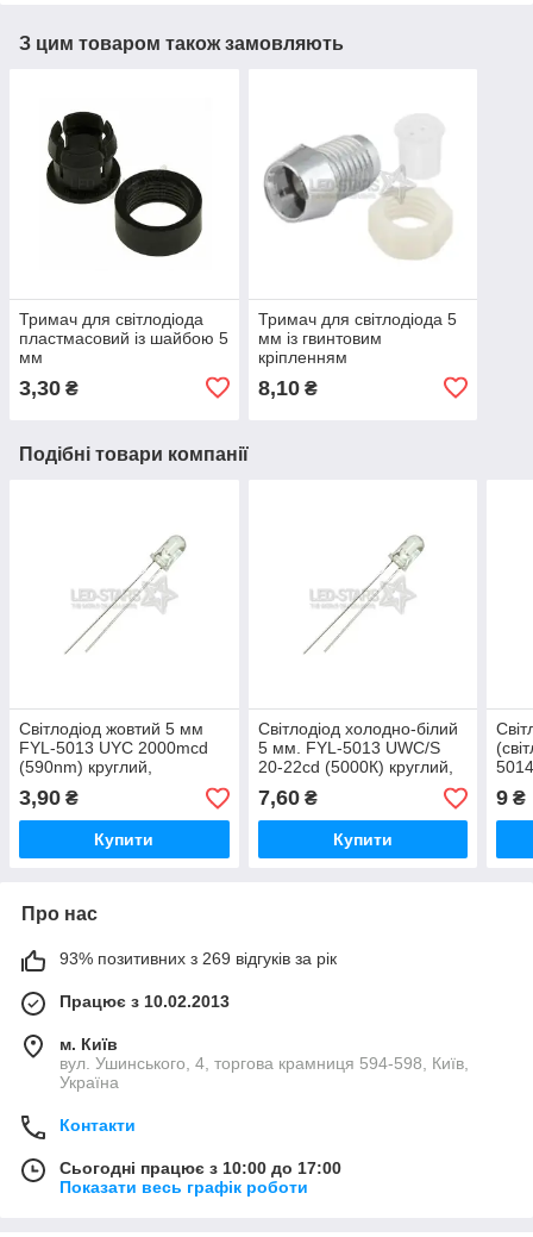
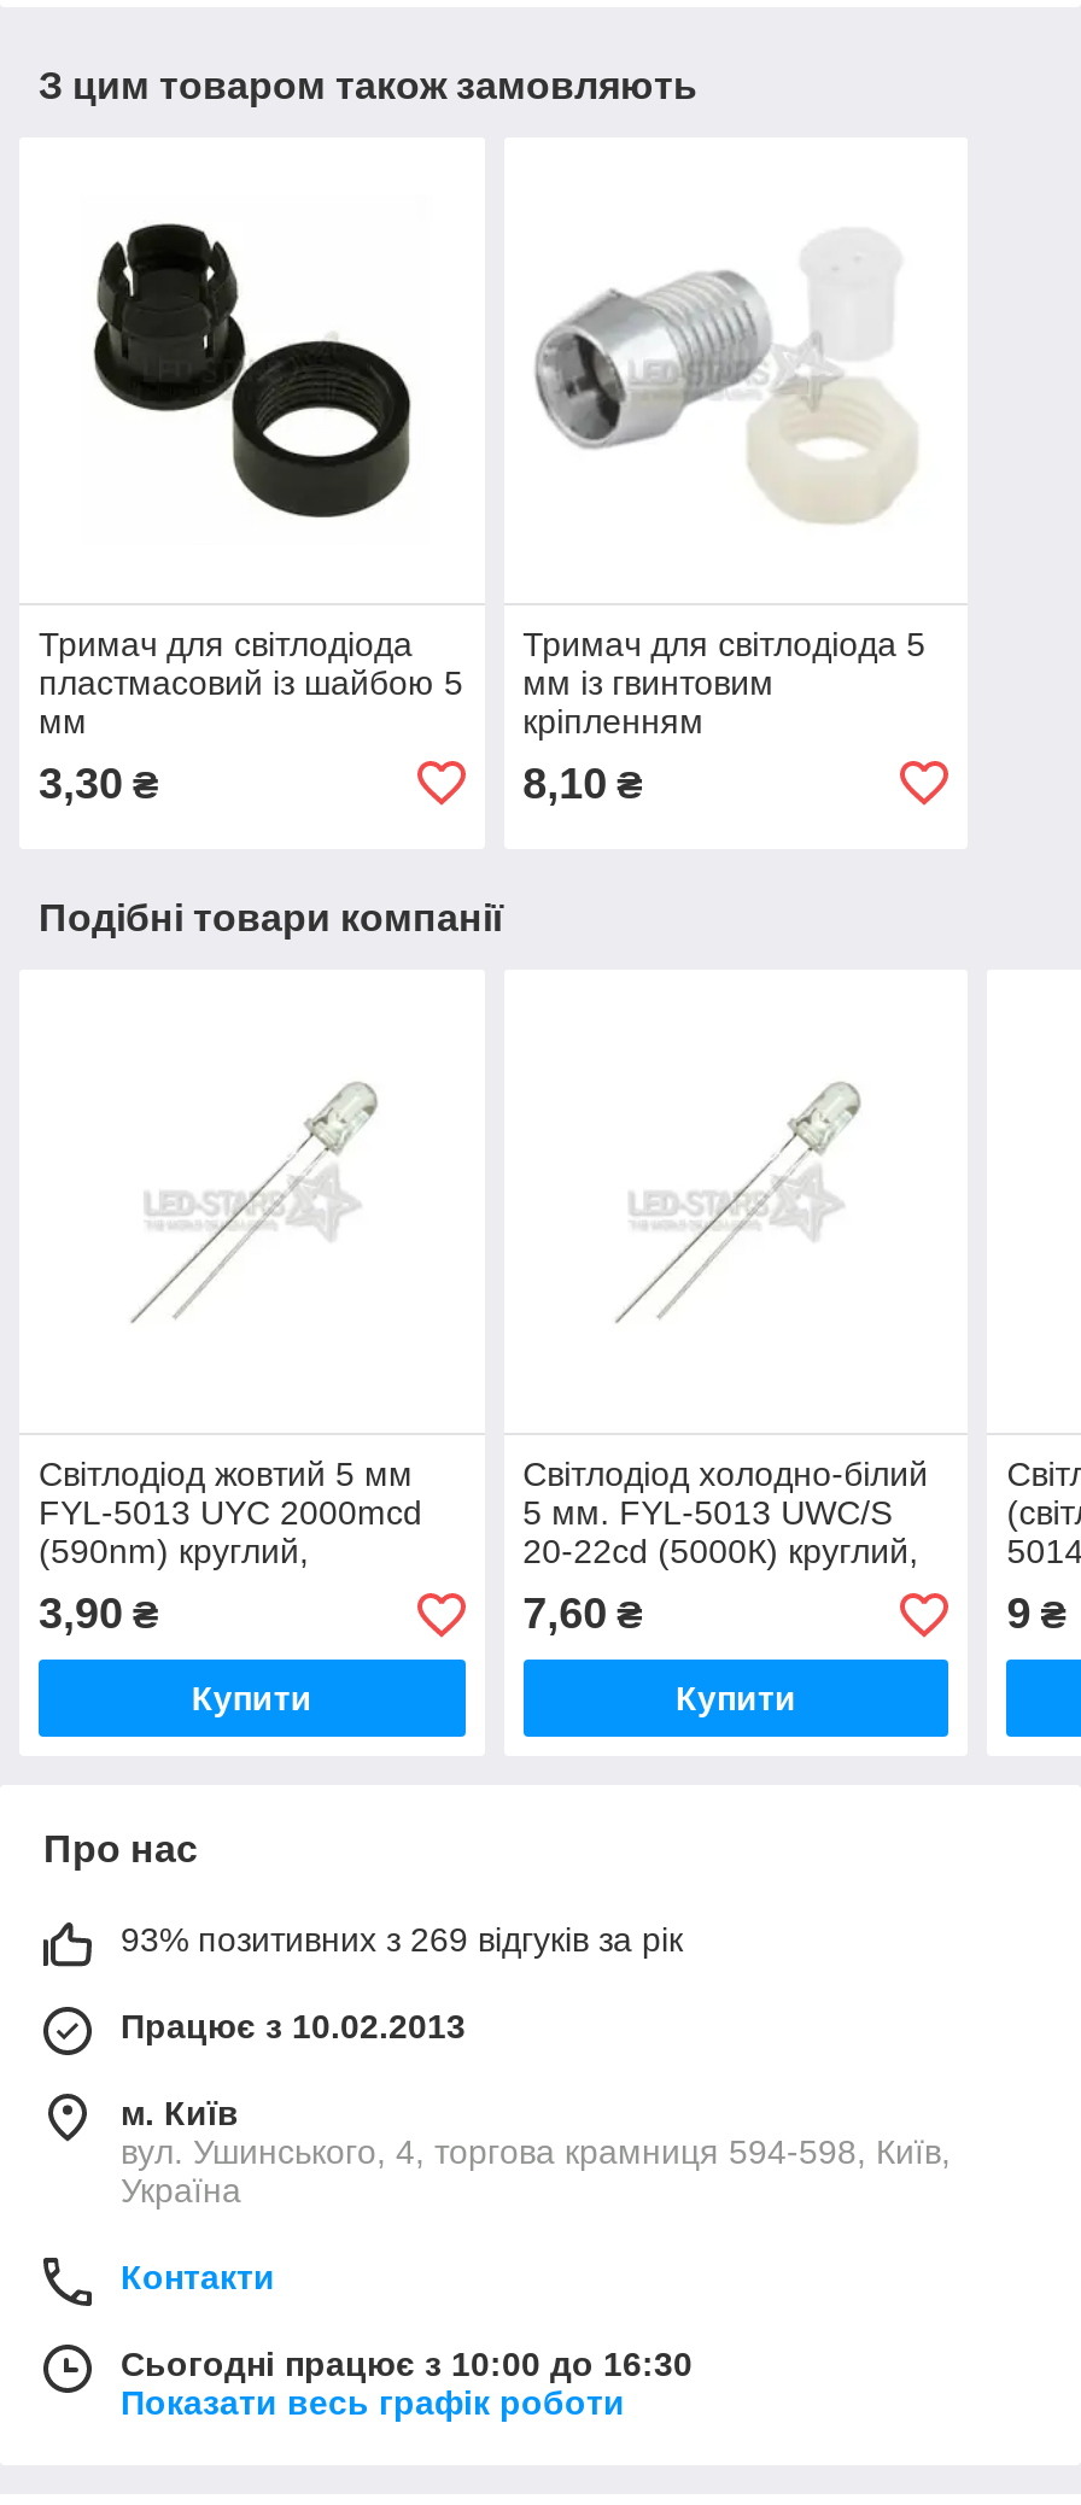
- Сьогодні працює з 10:00 до 17:00
+ Сьогодні працює з 10:00 до 16:30
